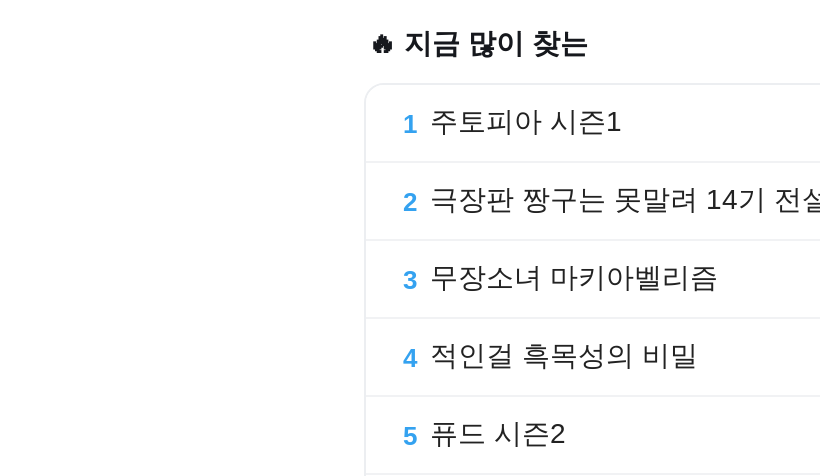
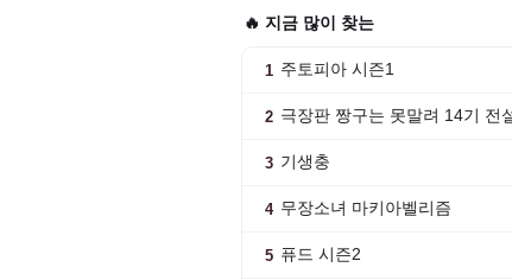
- 3 무장소녀 마키아벨리즘
+ 3 기생충

- 4 적인걸 흑목성의 비밀
+ 4 무장소녀 마키아벨리즘
